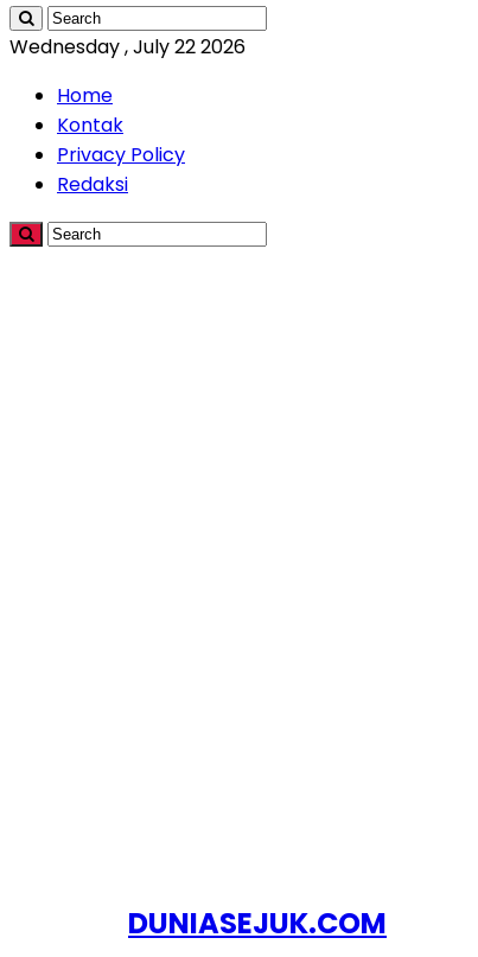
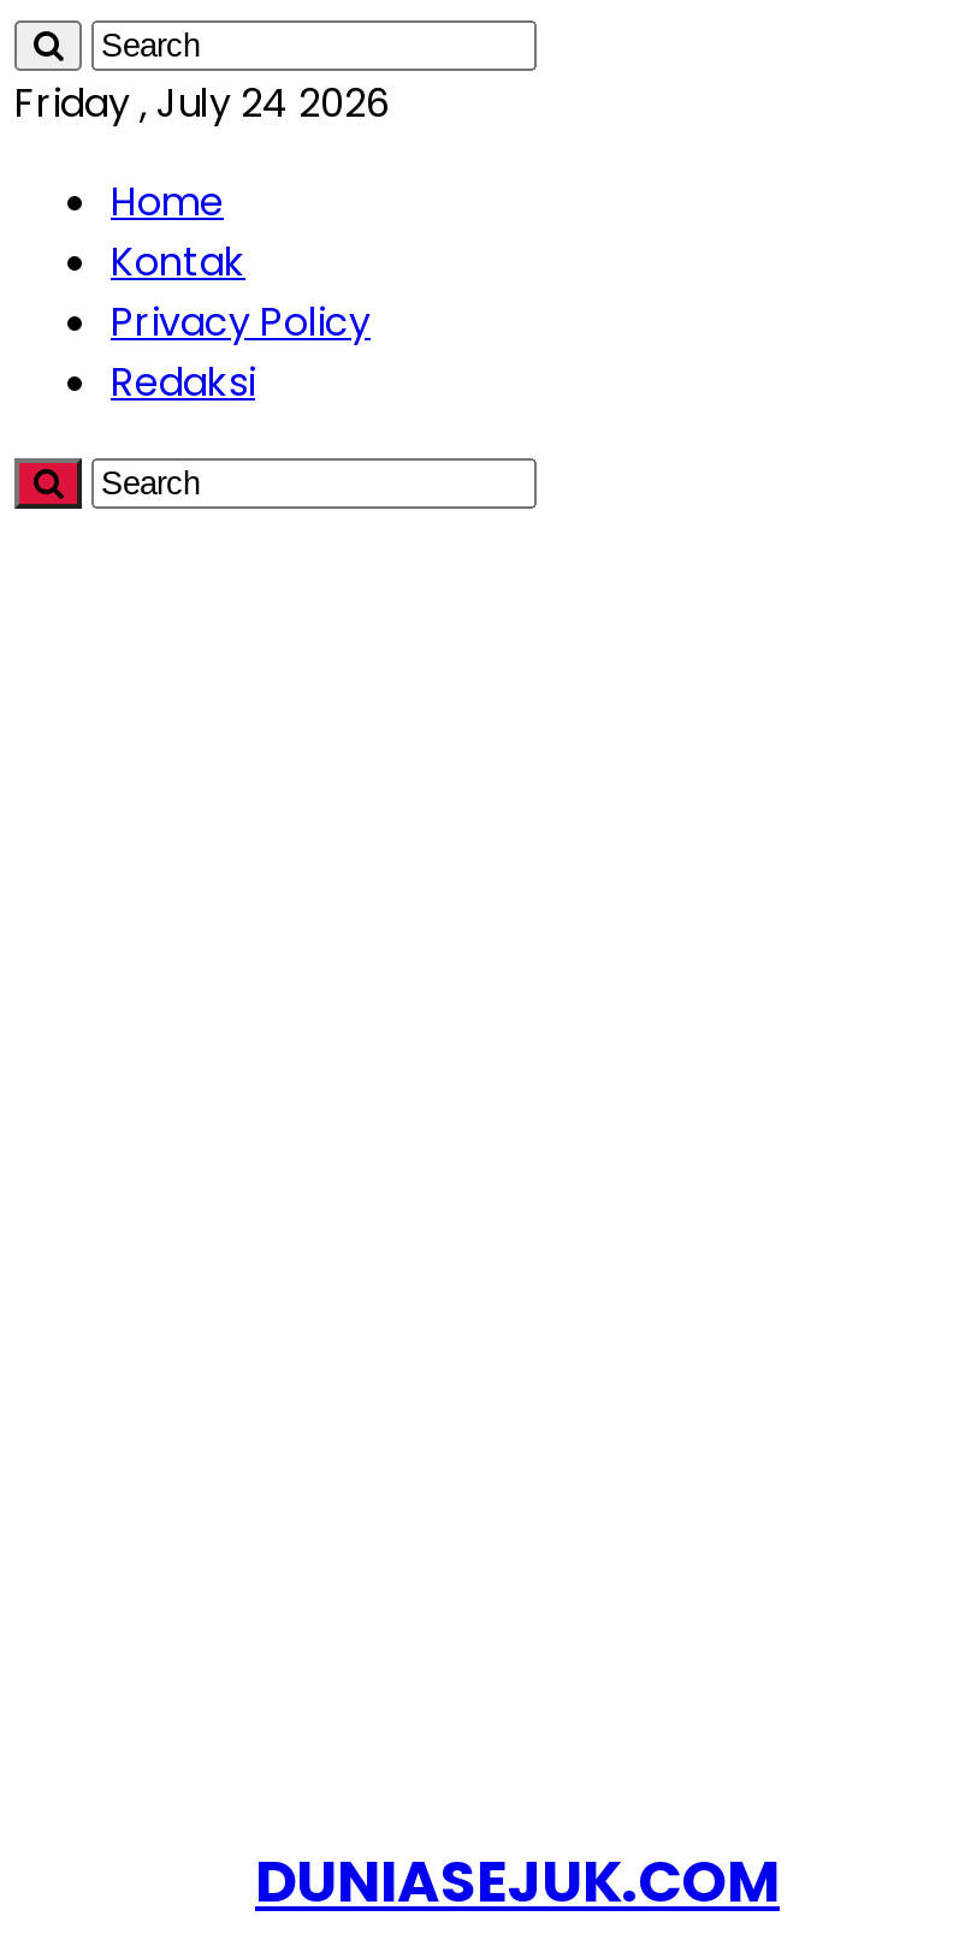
- Wednesday , July 22 2026
+ Friday , July 24 2026
